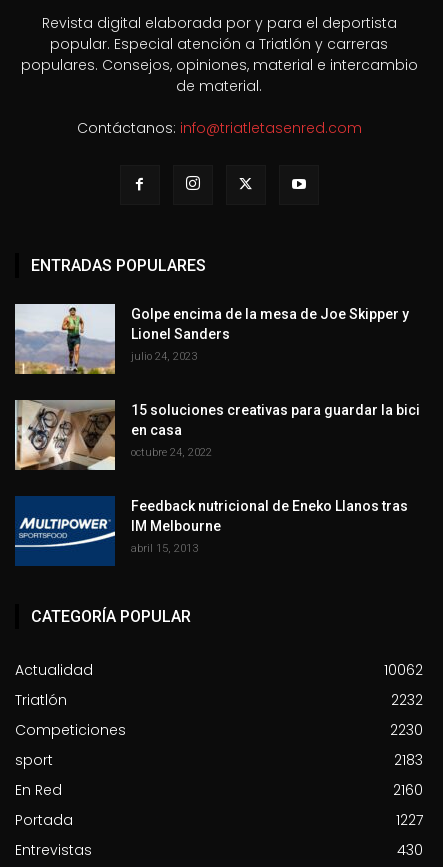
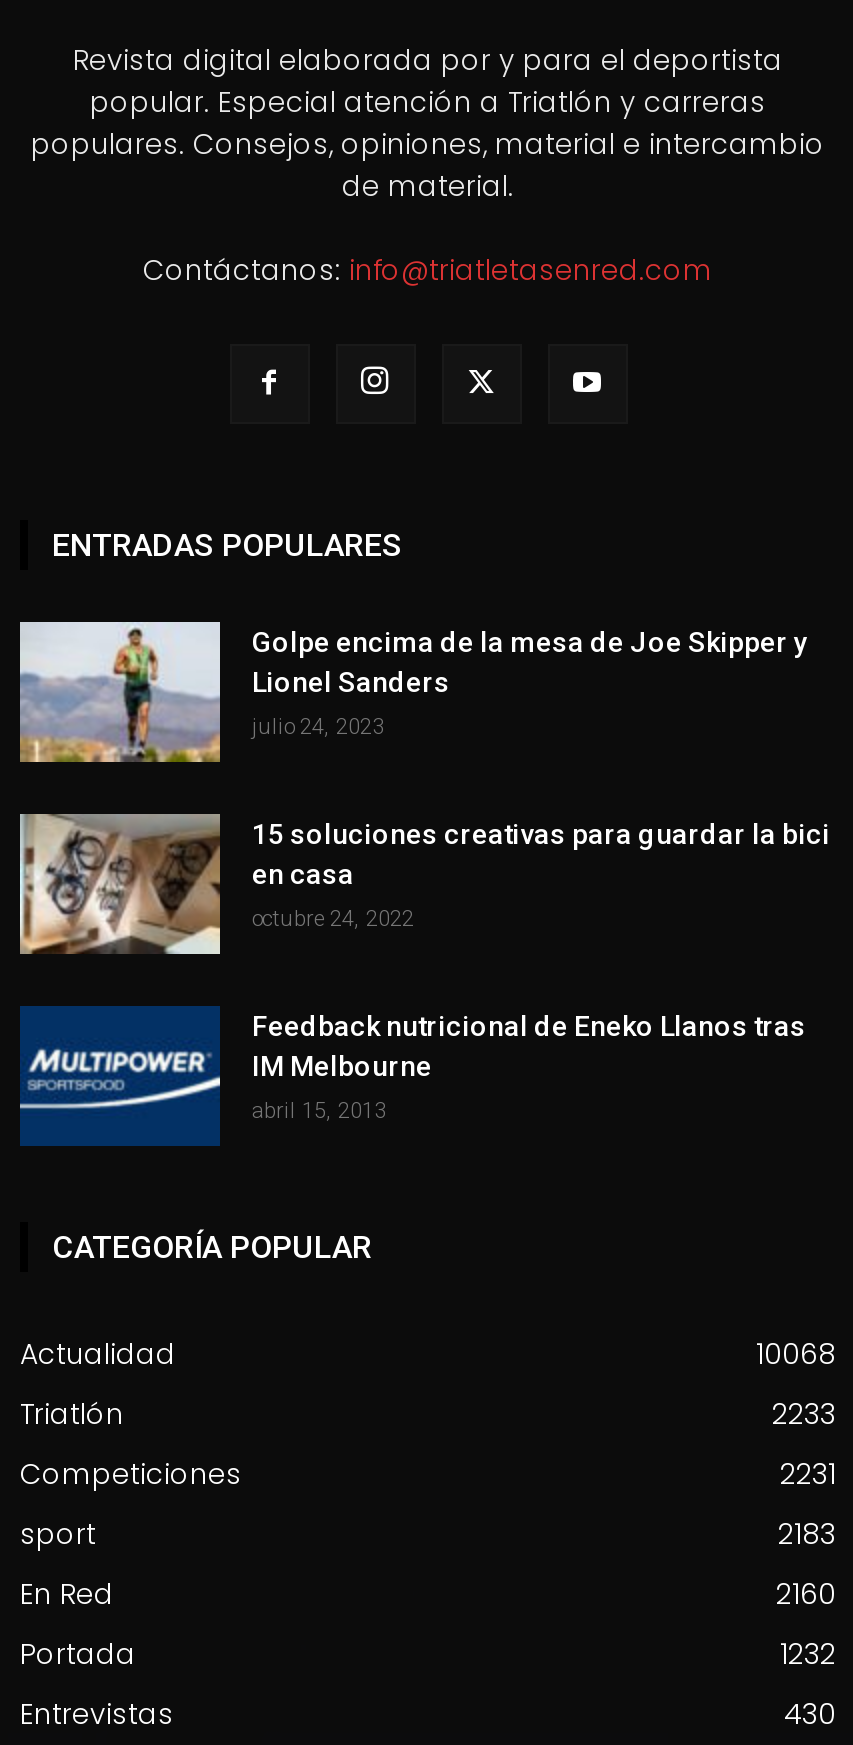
- 10062
+ 10068

- 2232
+ 2233

- 2230
+ 2231

- 1227
+ 1232
